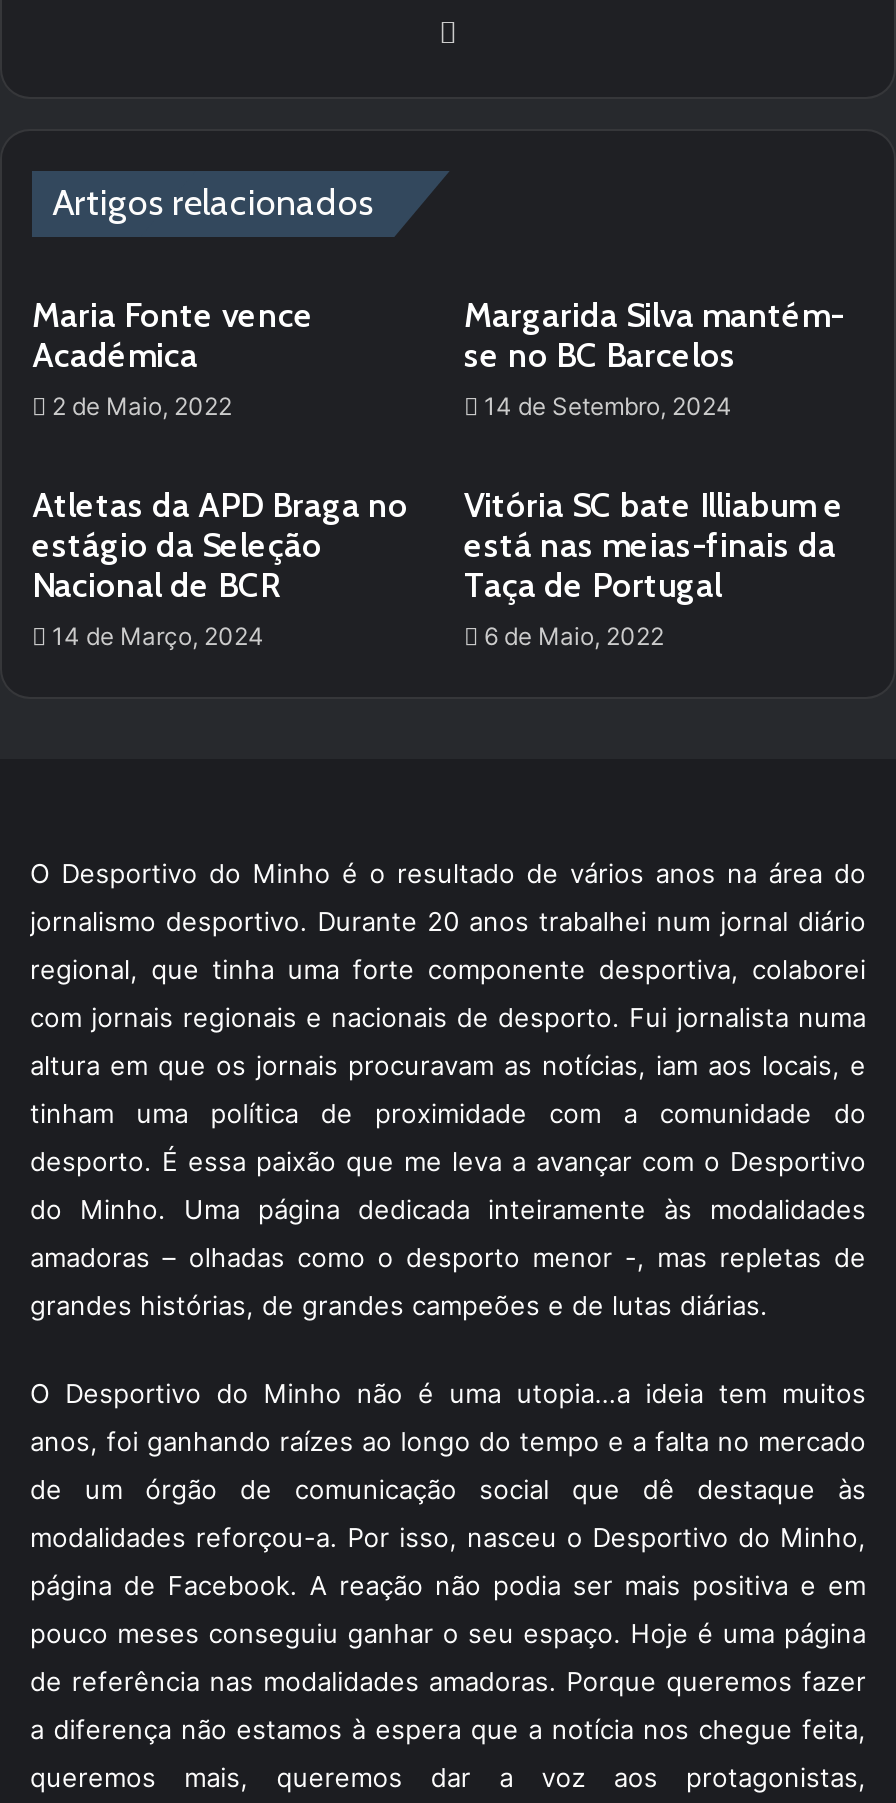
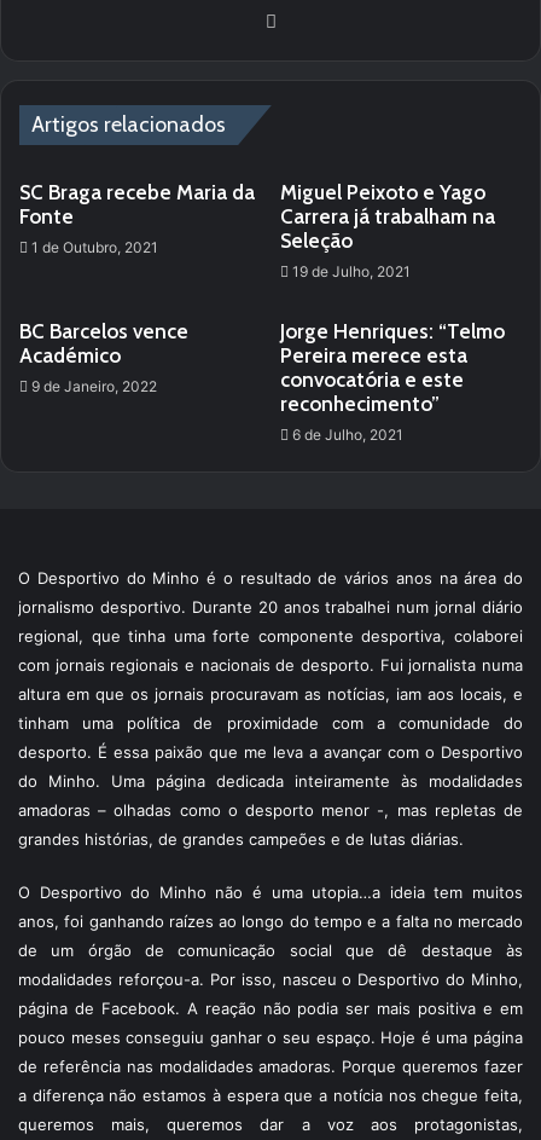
- Maria Fonte vence
- Académica
- 2 de Maio, 2022
+ SC Braga recebe Maria da
+ Fonte
+ 1 de Outubro, 2021

- Margarida Silva mantém-
- se no BC Barcelos
- 14 de Setembro, 2024
+ Miguel Peixoto e Yago
+ Carrera já trabalham na
+ Seleção
+ 19 de Julho, 2021

- Atletas da APD Braga no
- estágio da Seleção
- Nacional de BCR
- 14 de Março, 2024
+ BC Barcelos vence
+ Académico
+ 9 de Janeiro, 2022

- Vitória SC bate Illiabum e
- está nas meias-finais da
- Taça de Portugal
- 6 de Maio, 2022
+ Jorge Henriques: “Telmo
+ Pereira merece esta
+ convocatória e este
+ reconhecimento”
+ 6 de Julho, 2021
